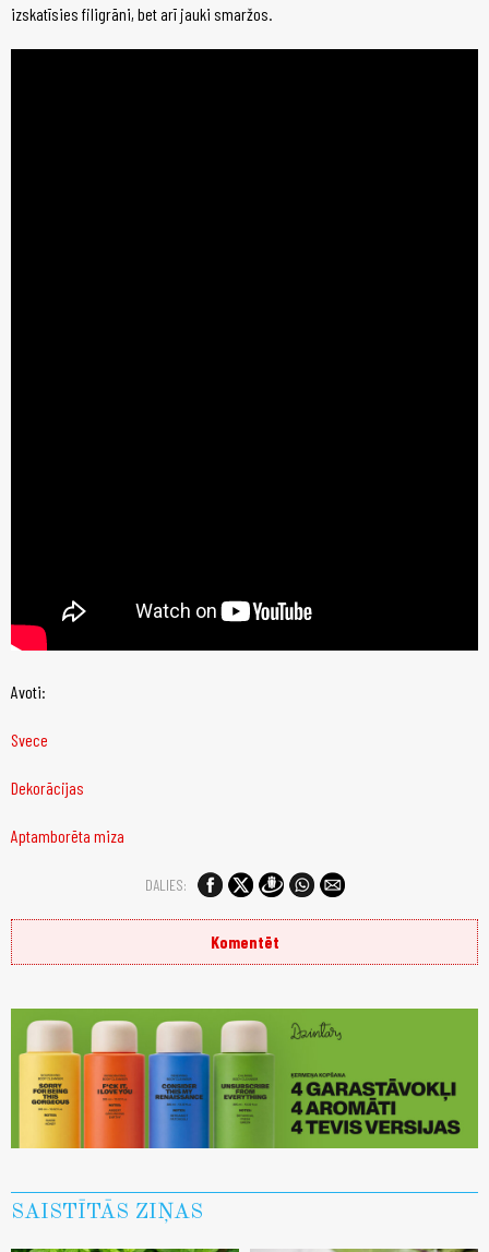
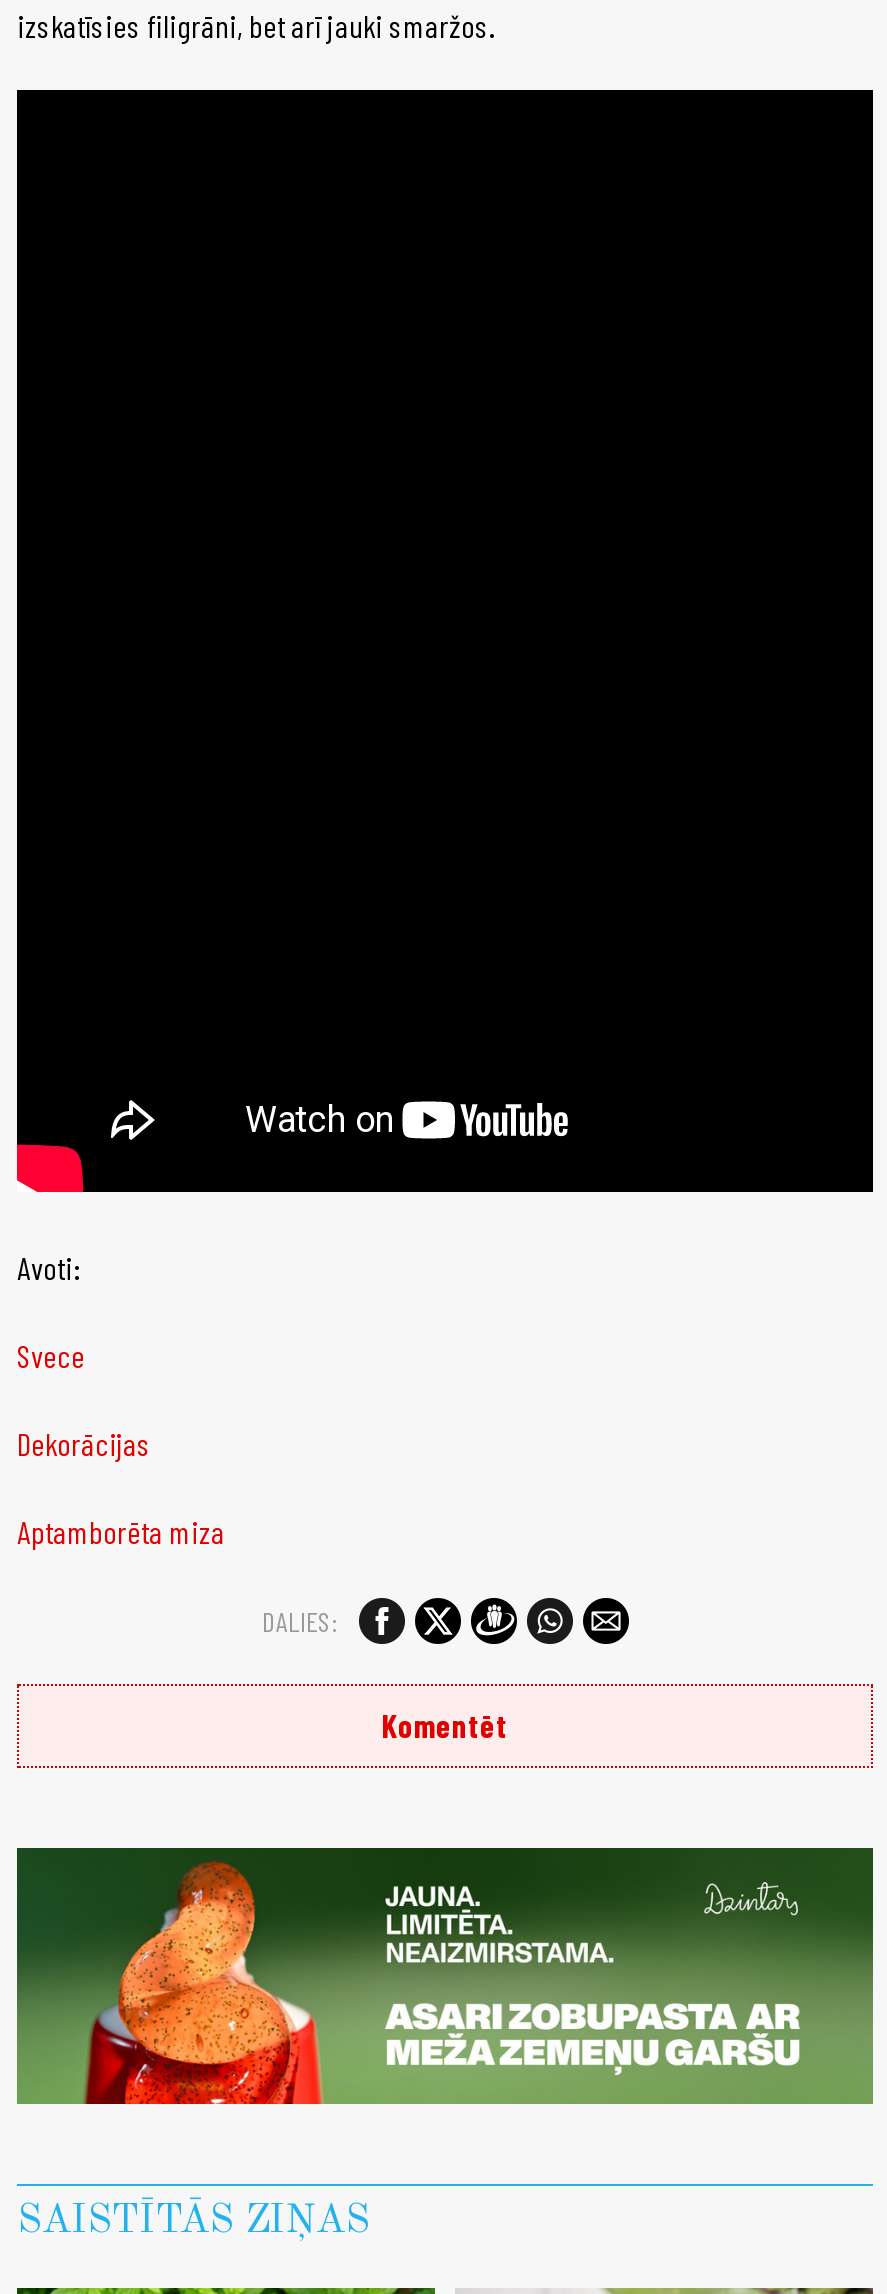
- [image]
+ [image]
